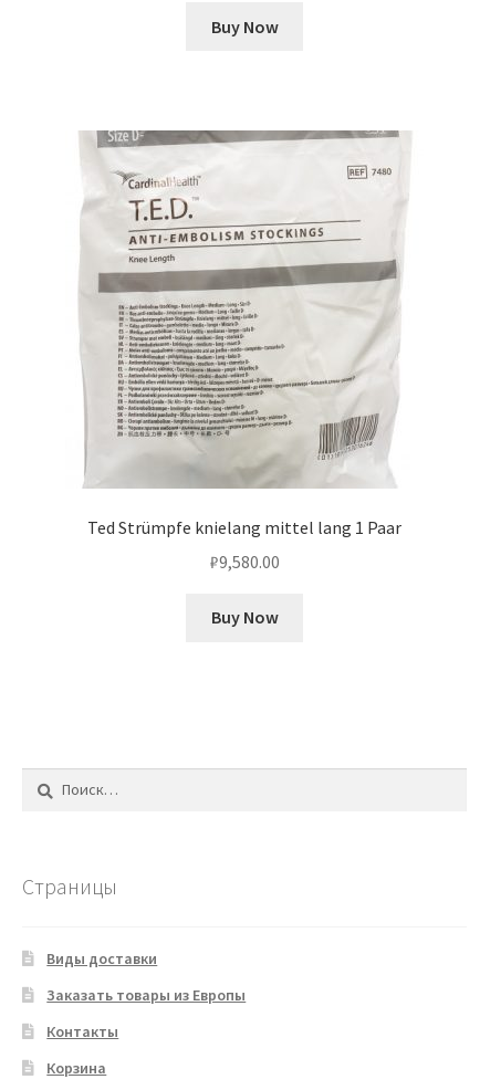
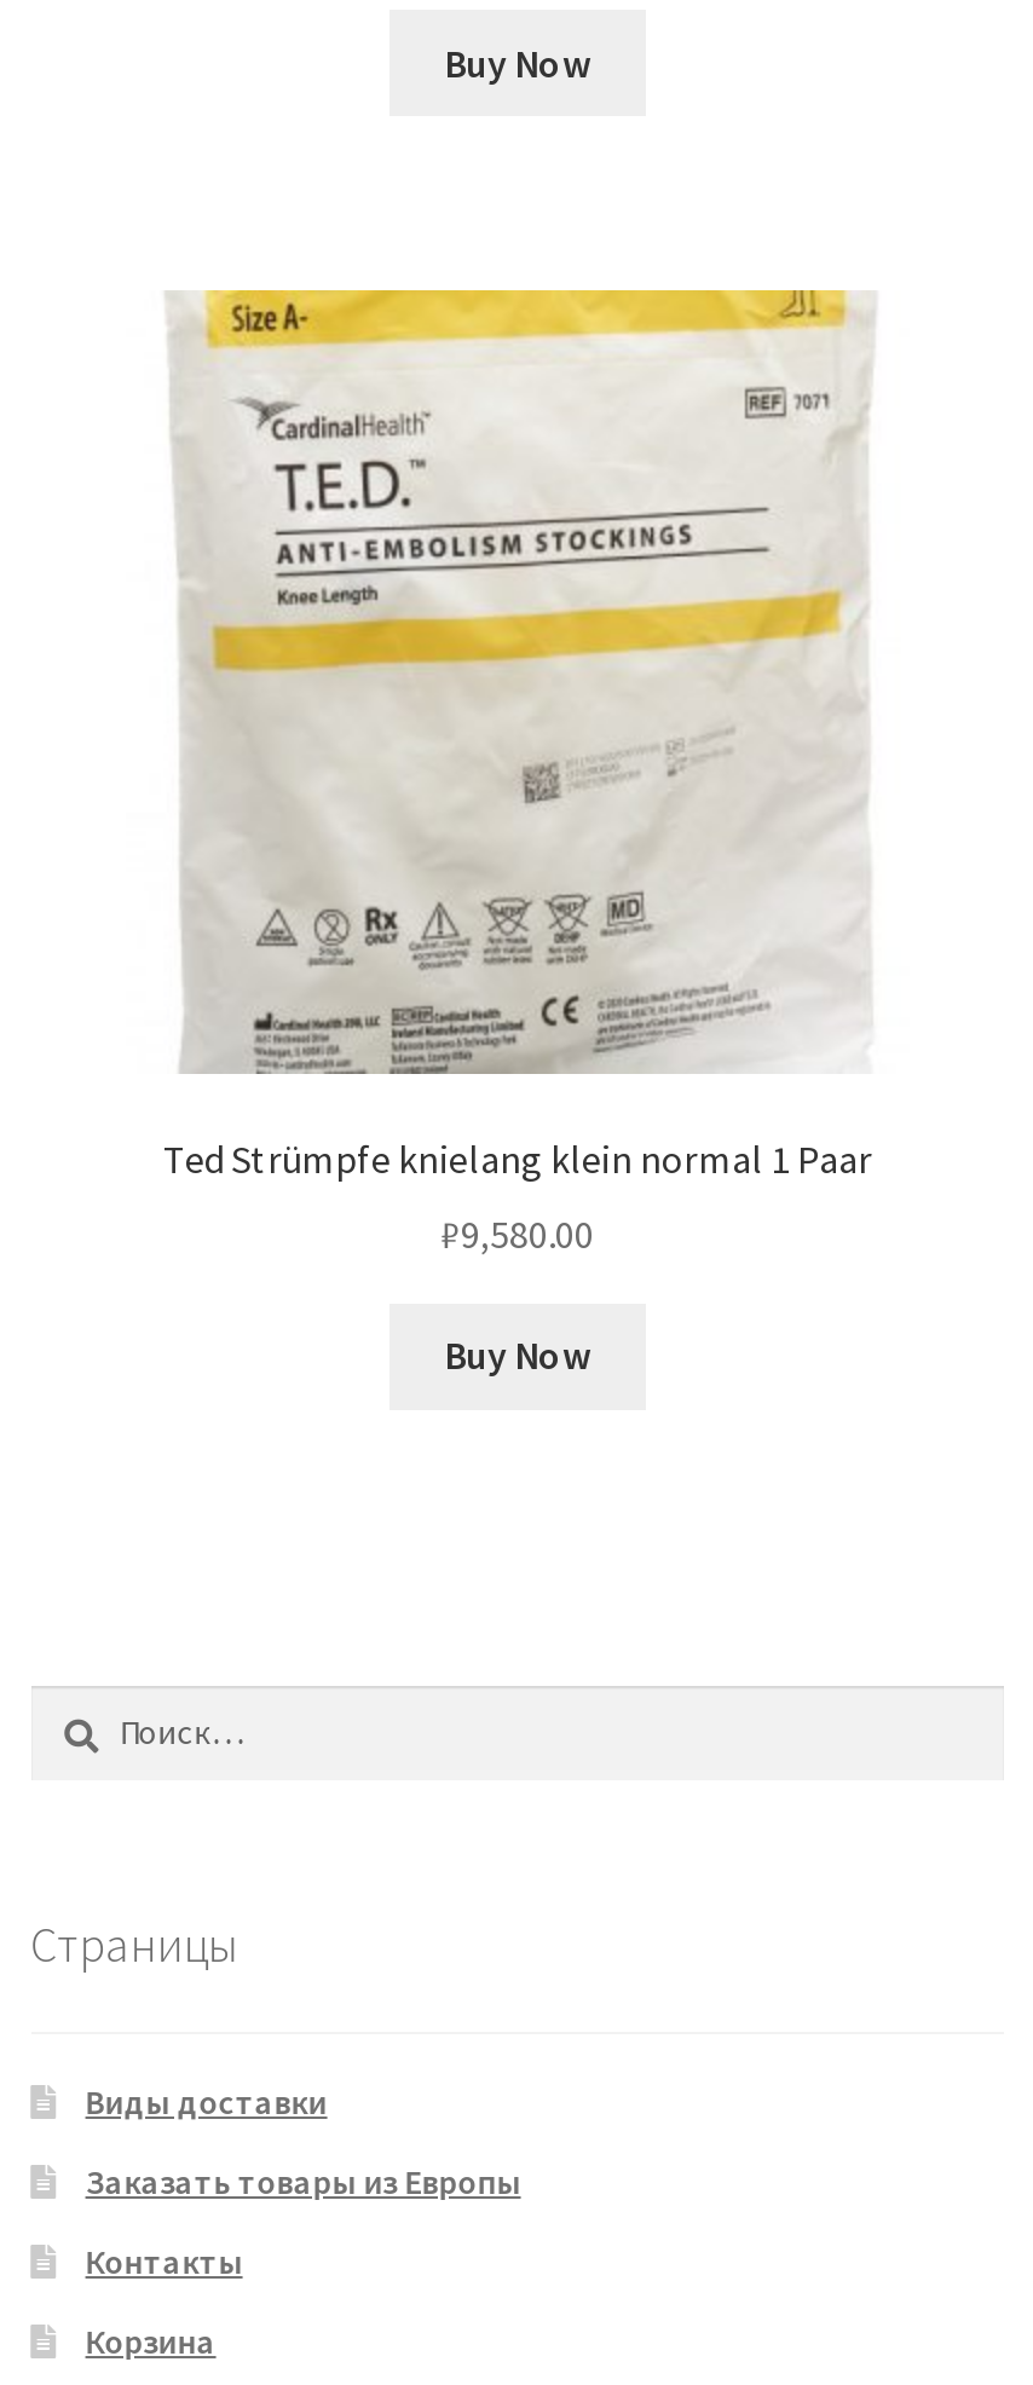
- [image]
- Ted Strümpfe knielang mittel lang 1 Paar
+ [image]
+ Ted Strümpfe knielang klein normal 1 Paar
